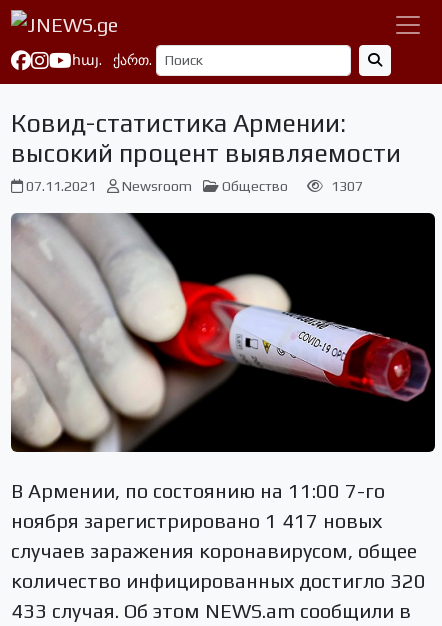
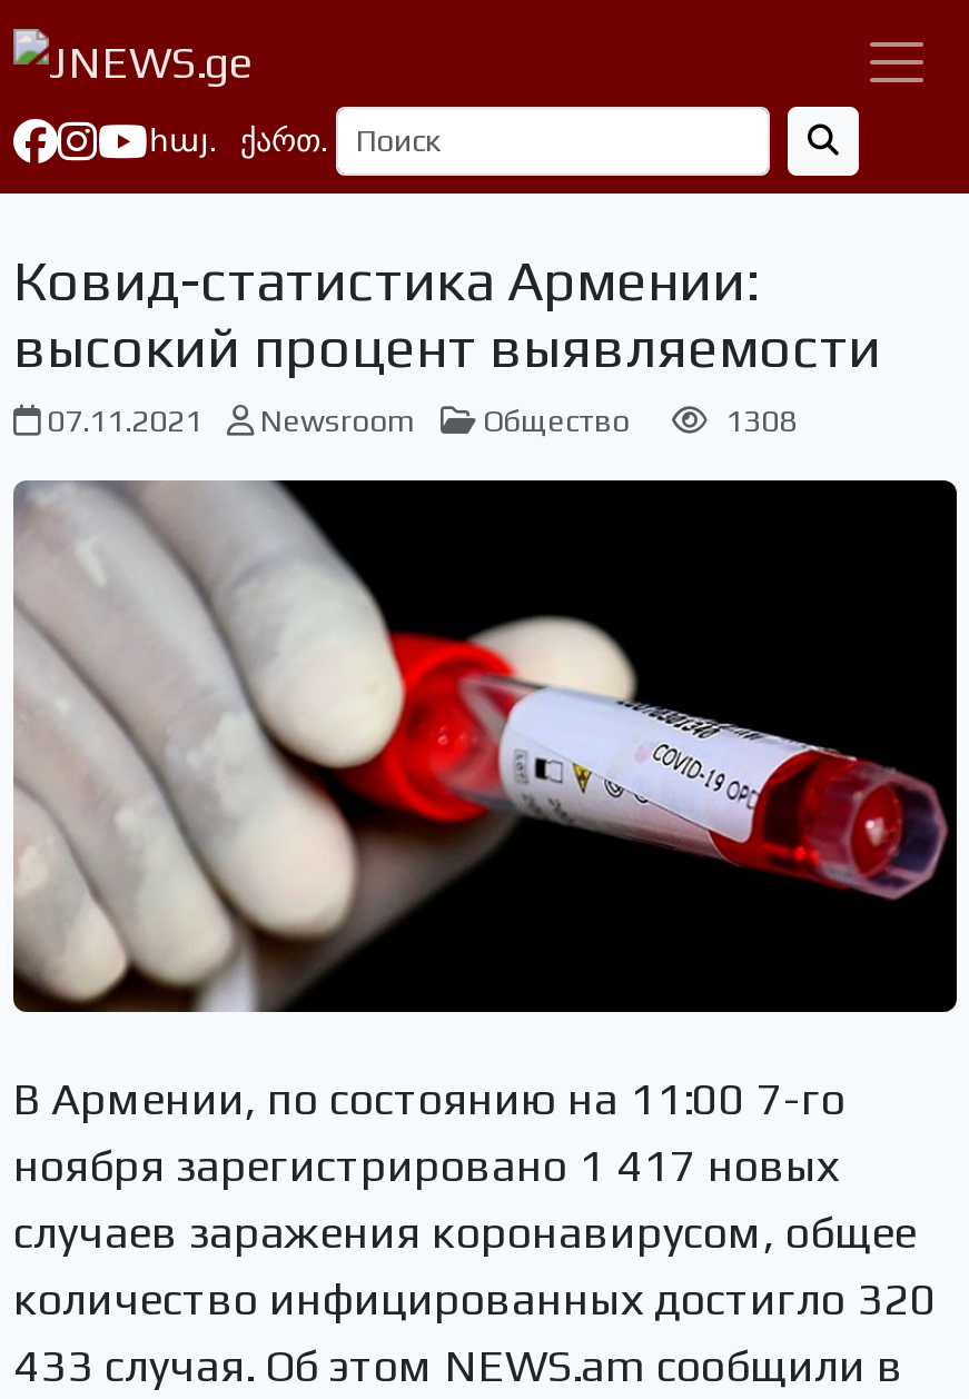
- 1307
+ 1308
